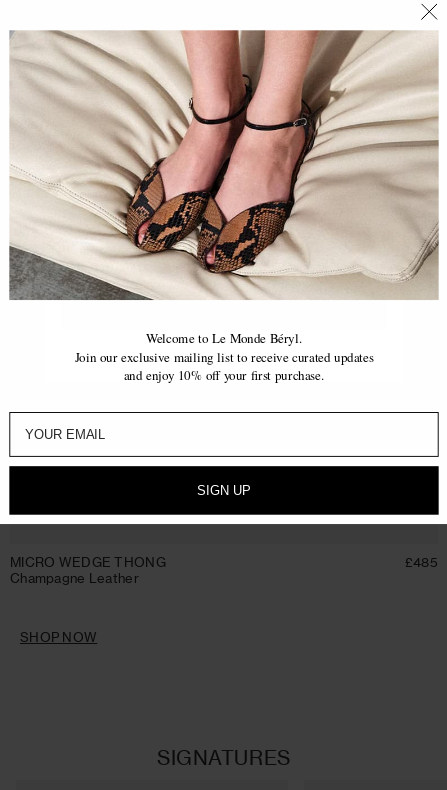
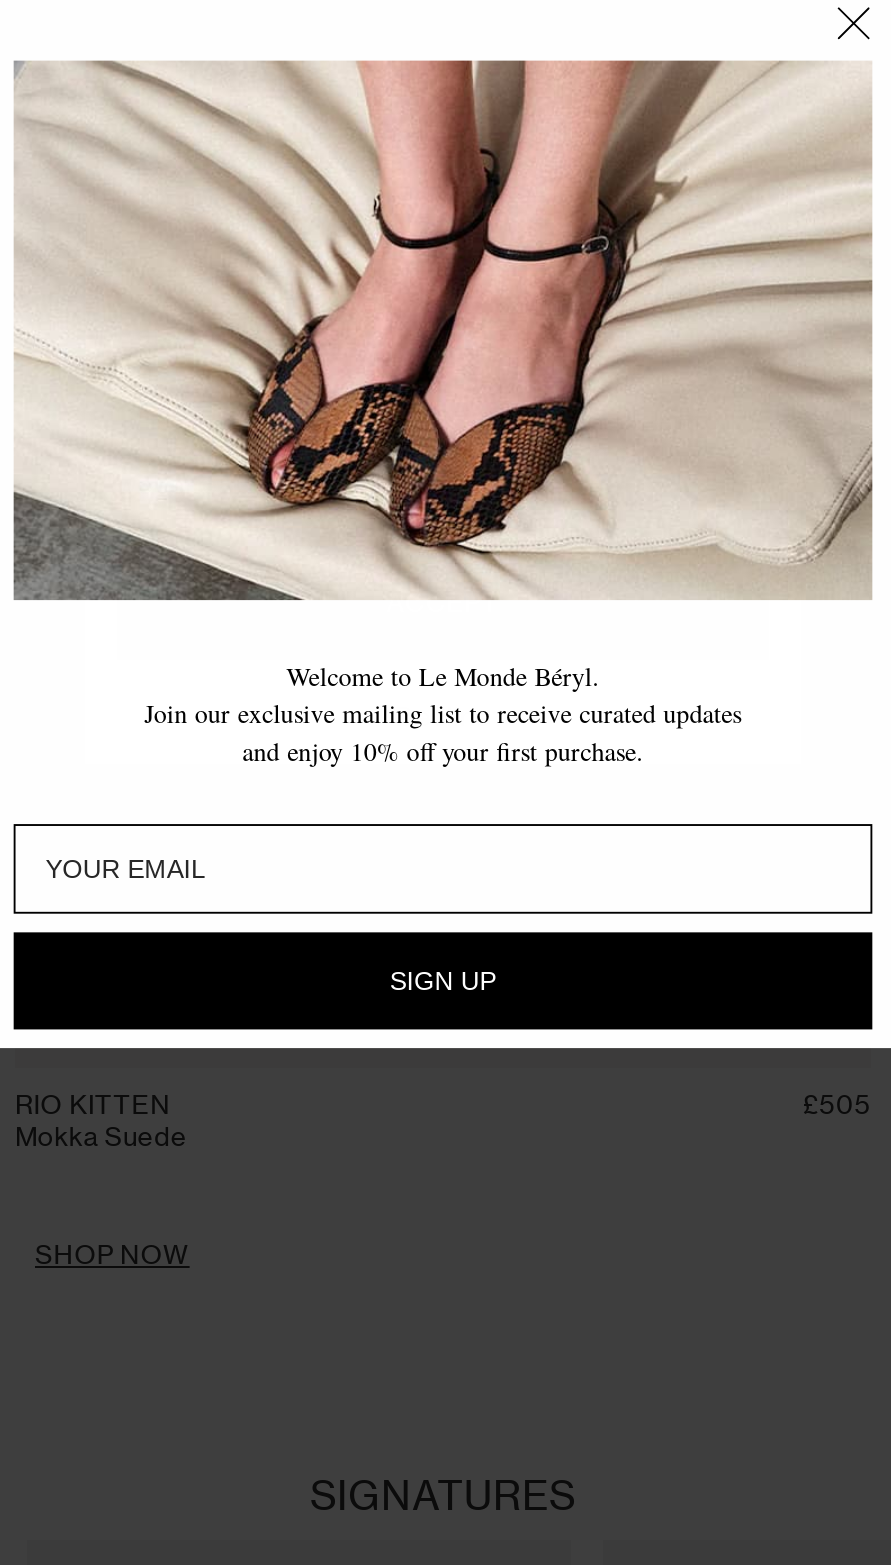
- MICRO WEDGE THONG
- £485
- Champagne Leather
+ RIO KITTEN
+ £505
+ Mokka Suede
